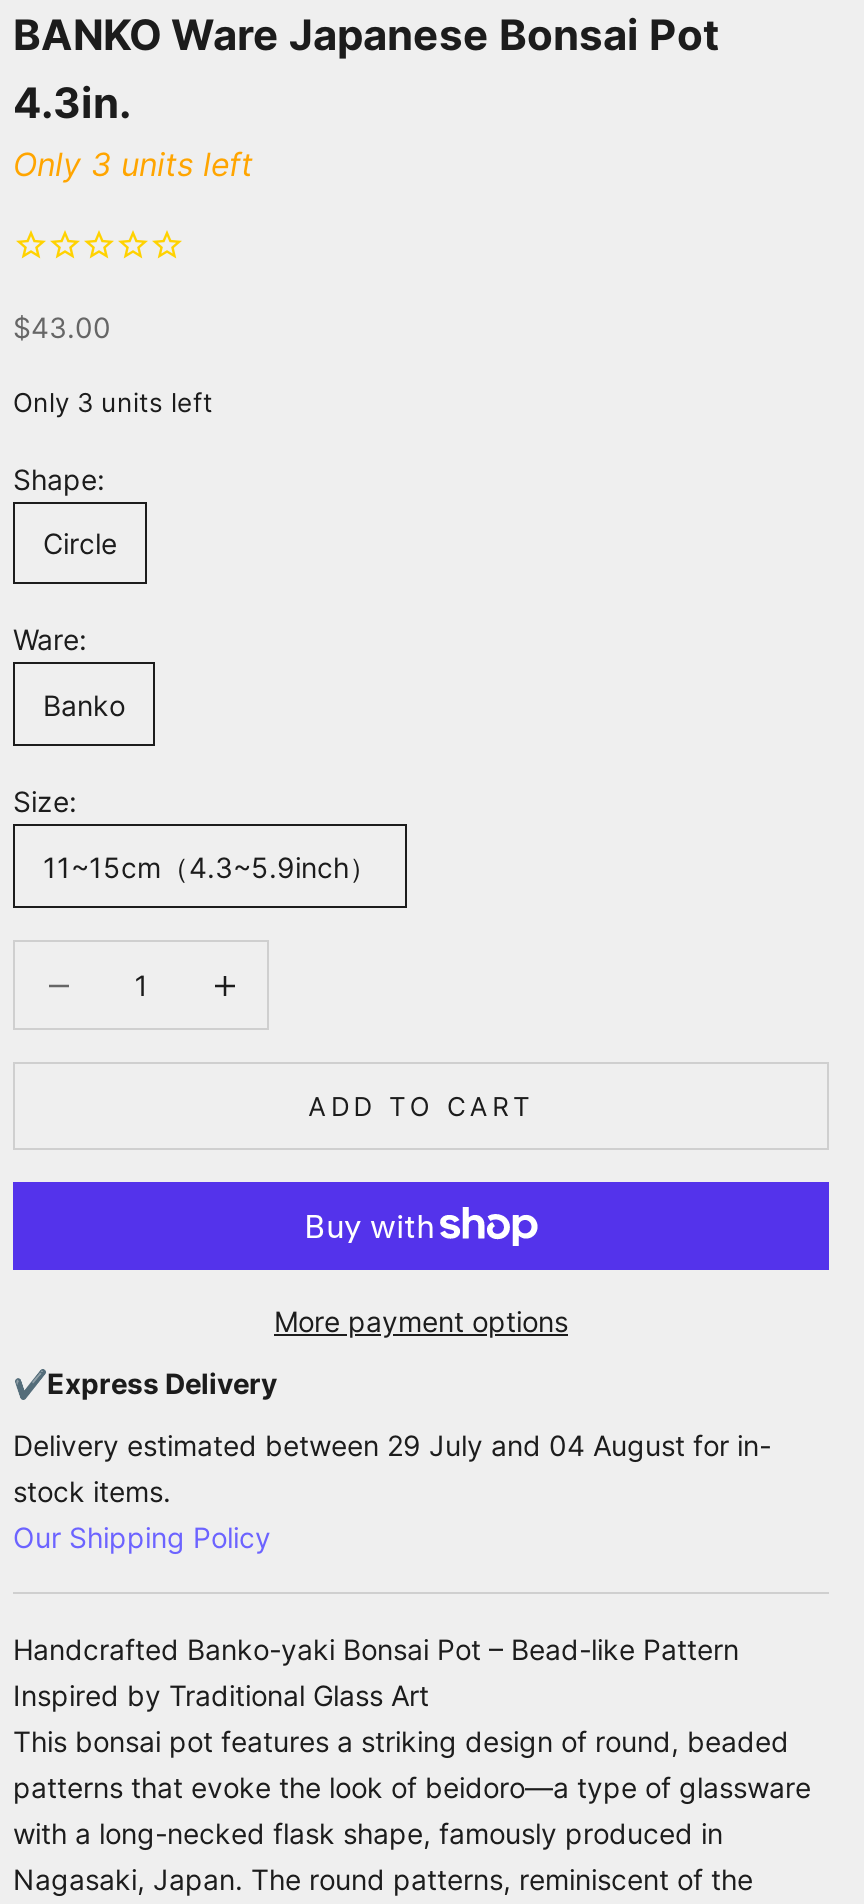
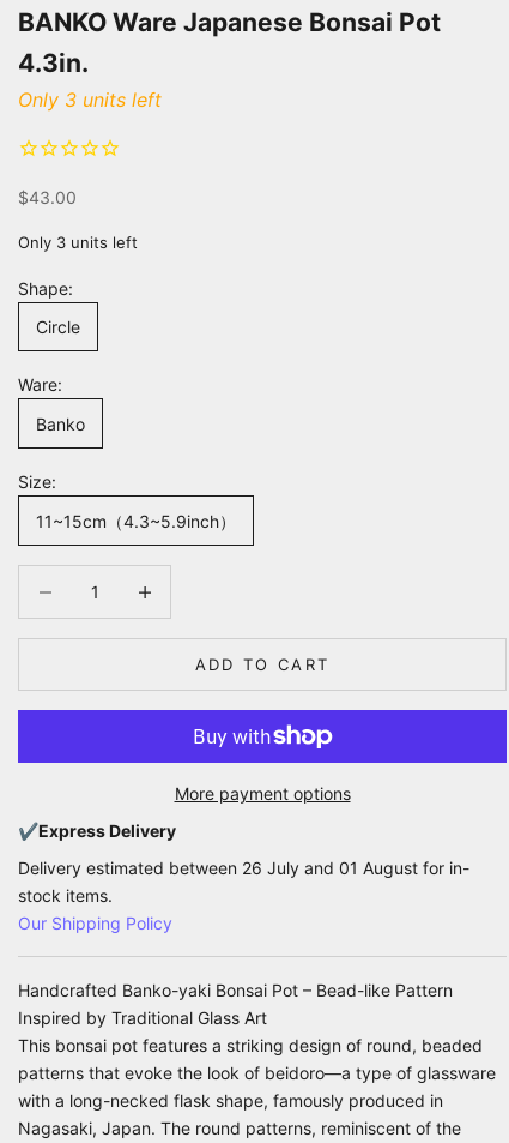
- Delivery estimated between 29 July and 04 August for in-
+ Delivery estimated between 26 July and 01 August for in-
